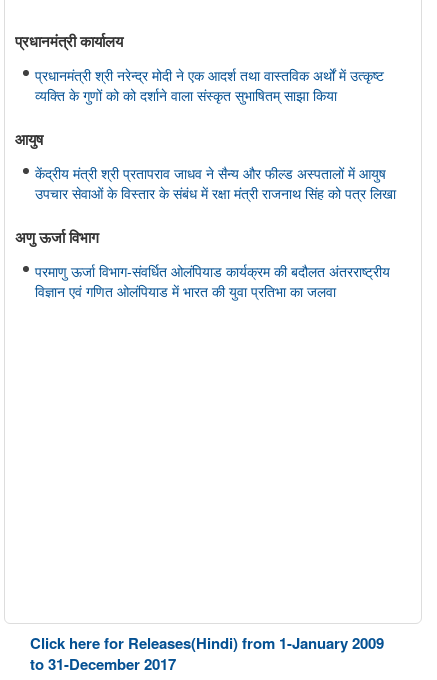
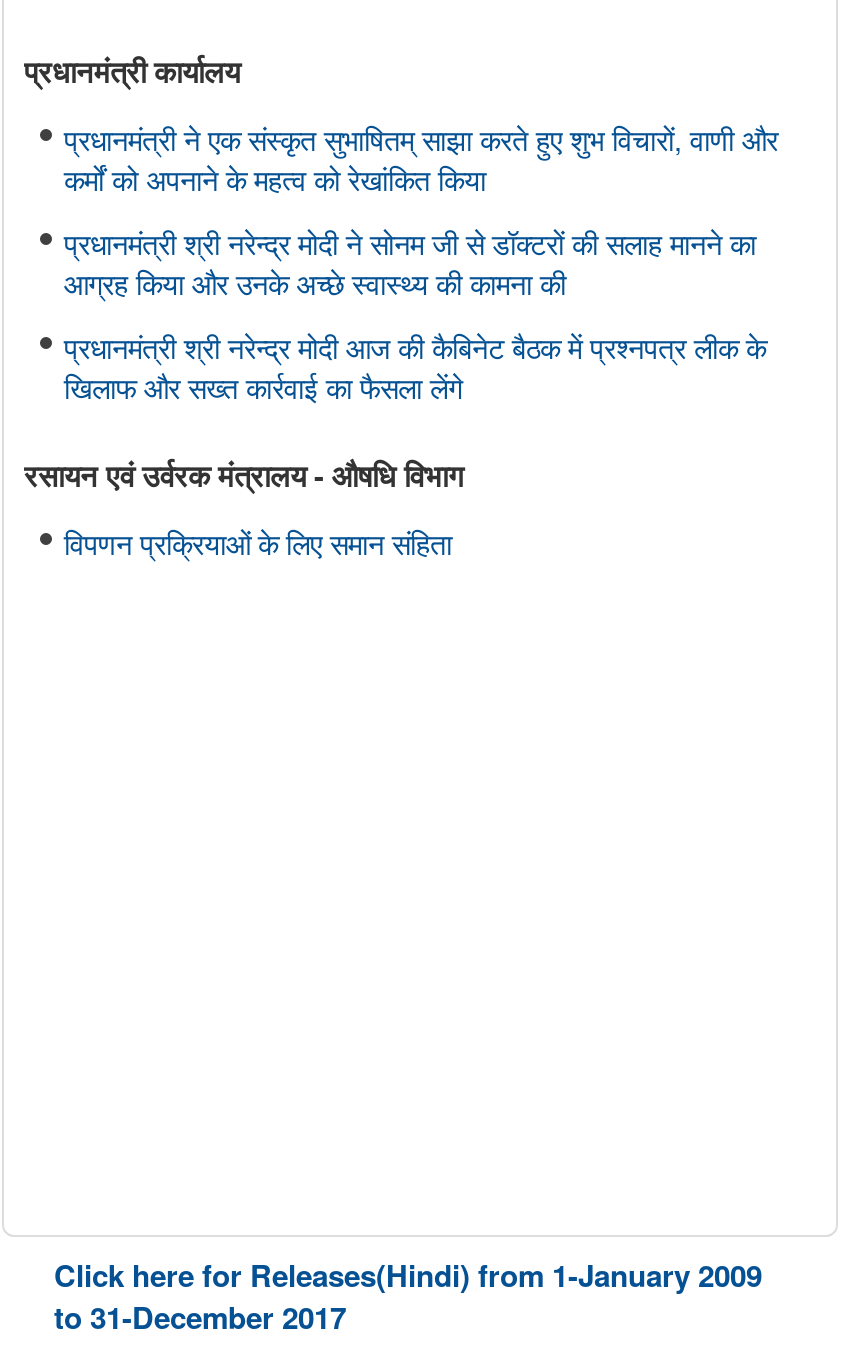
- प्रधानमंत्री श्री नरेन्द्र मोदी ने एक आदर्श तथा वास्तविक अर्थों में उत्कृष्ट
- व्यक्ति के गुणों को को दर्शाने वाला संस्कृत सुभाषितम् साझा किया
+ प्रधानमंत्री ने एक संस्कृत सुभाषितम् साझा करते हुए शुभ विचारों, वाणी और
+ कर्मों को अपनाने के महत्व को रेखांकित किया

- आयुष
+ प्रधानमंत्री श्री नरेन्द्र मोदी ने सोनम जी से डॉक्टरों की सलाह मानने का
+ आग्रह किया और उनके अच्छे स्वास्थ्य की कामना की

- केंद्रीय मंत्री श्री प्रतापराव जाधव ने सैन्य और फील्ड अस्पतालों में आयुष
- उपचार सेवाओं के विस्तार के संबंध में रक्षा मंत्री राजनाथ सिंह को पत्र लिखा
+ प्रधानमंत्री श्री नरेन्द्र मोदी आज की कैबिनेट बैठक में प्रश्नपत्र लीक के
+ खिलाफ और सख्त कार्रवाई का फैसला लेंगे

- अणु ऊर्जा विभाग
+ रसायन एवं उर्वरक मंत्रालय - औषधि विभाग

- परमाणु ऊर्जा विभाग-संवर्धित ओलंपियाड कार्यक्रम की बदौलत अंतरराष्ट्रीय
- विज्ञान एवं गणित ओलंपियाड में भारत की युवा प्रतिभा का जलवा
+ विपणन प्रक्रियाओं के लिए समान संहिता
